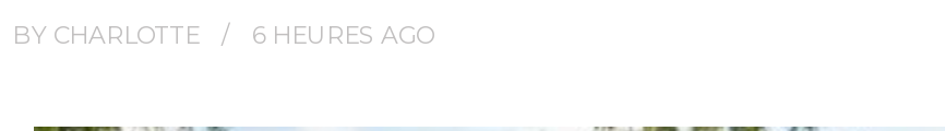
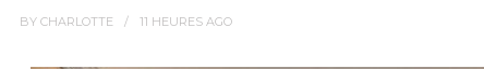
- BY CHARLOTTE 6 HEURES AGO
+ BY CHARLOTTE 11 HEURES AGO
